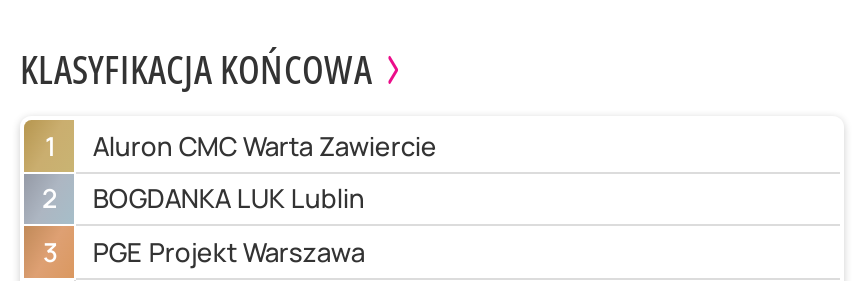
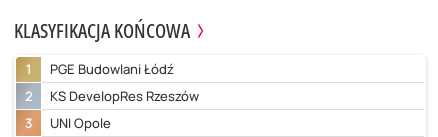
- Aluron CMC Warta Zawiercie
+ PGE Budowlani Łódź

- BOGDANKA LUK Lublin
+ KS DevelopRes Rzeszów

- PGE Projekt Warszawa
+ UNI Opole
